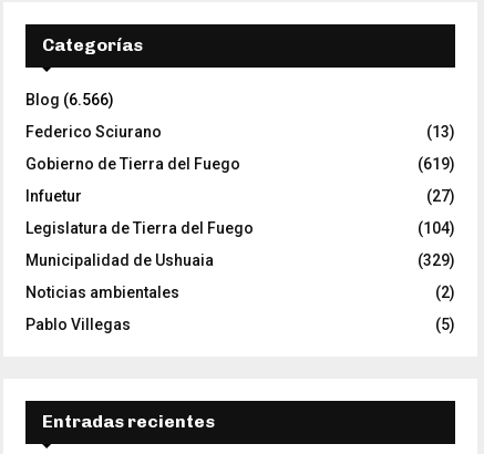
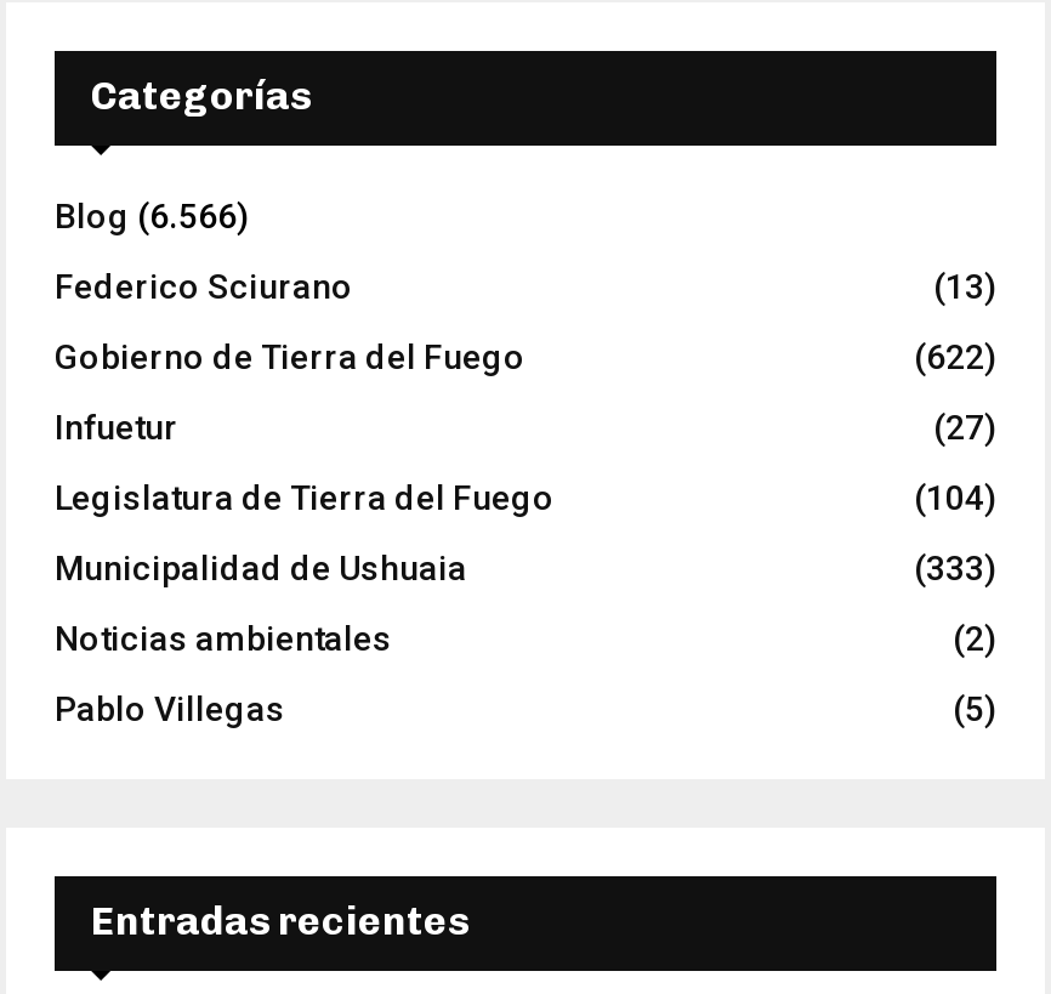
- (619)
+ (622)

- (329)
+ (333)
